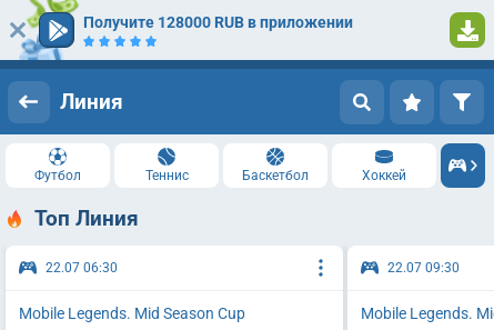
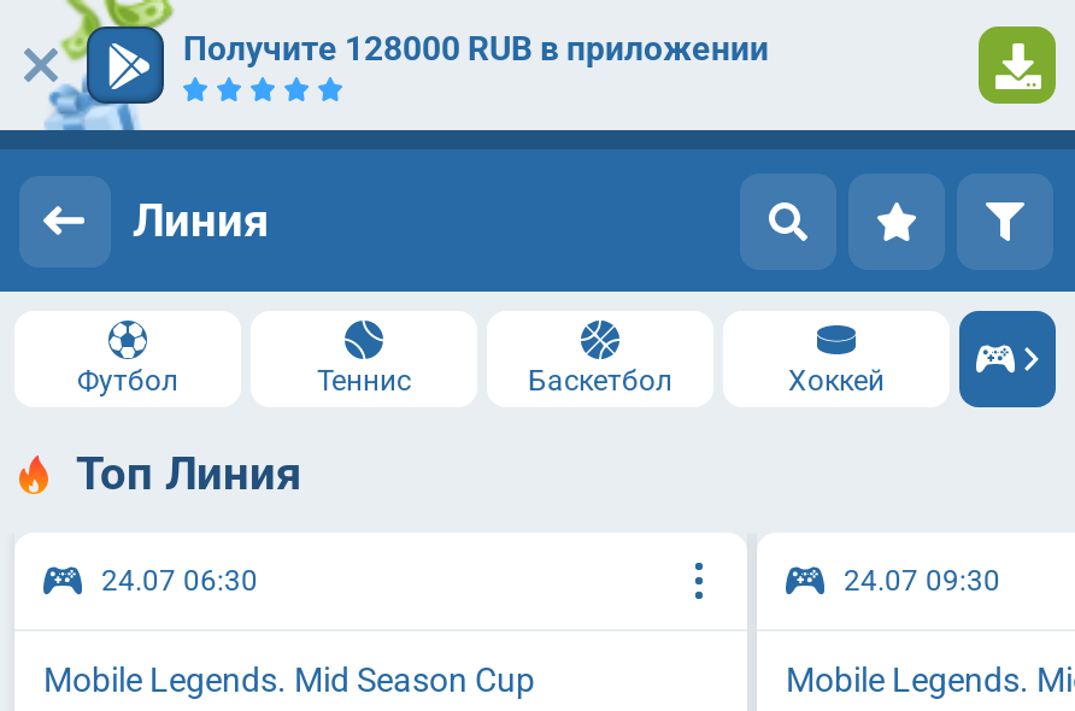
- 22.07 06:30
+ 24.07 06:30

- 22.07 09:30
+ 24.07 09:30
